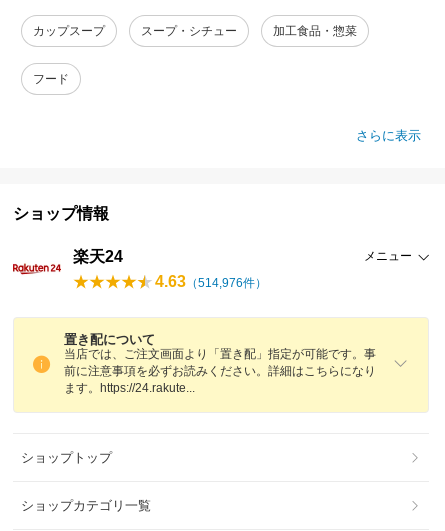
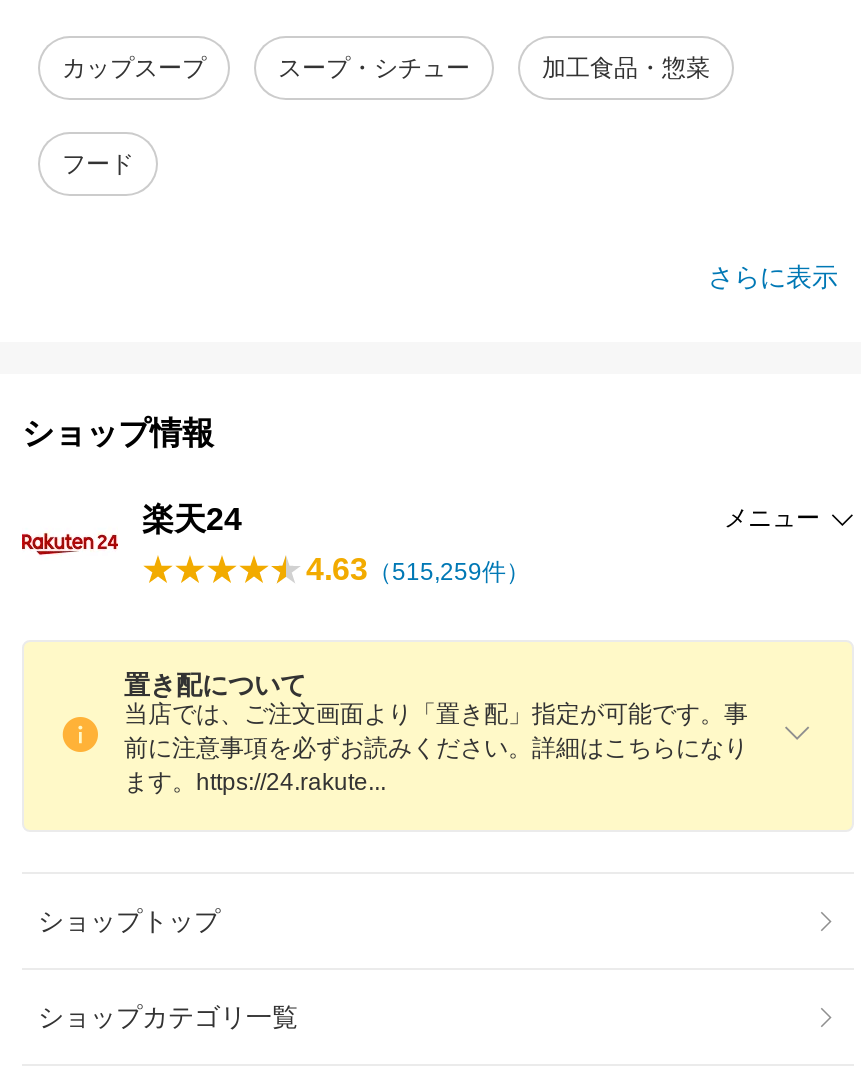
- 4.63（514,976件）
+ 4.63（515,259件）
